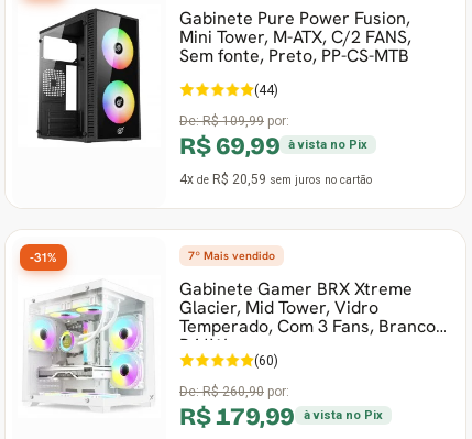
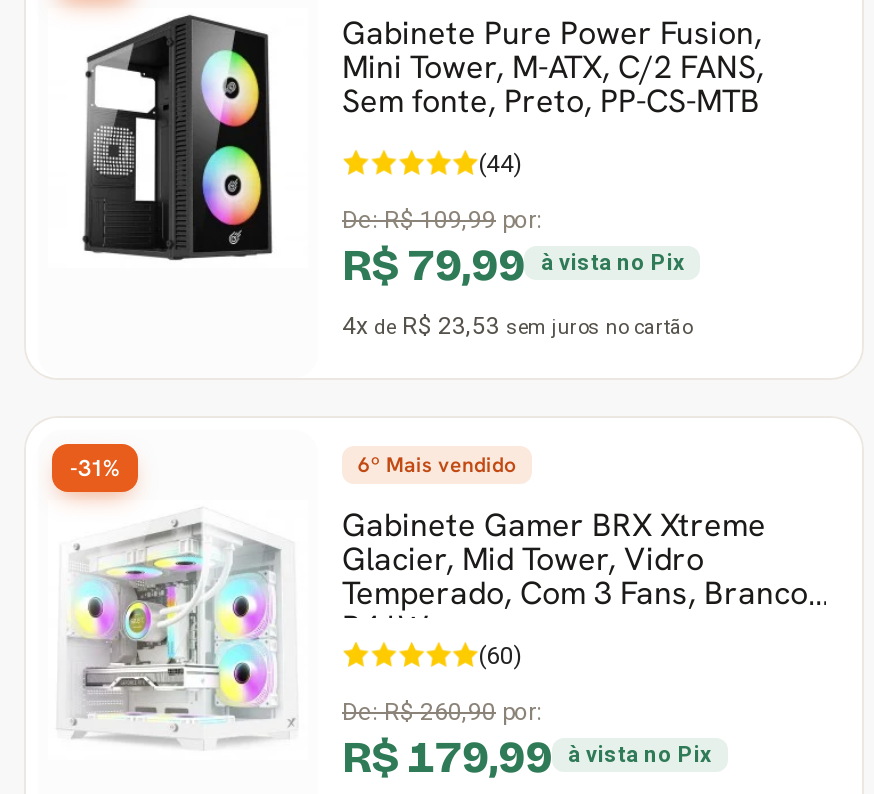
- R$ 69,99 à vista no Pix
+ R$ 79,99 à vista no Pix

- 4x de R$ 20,59 sem juros no cartão
+ 4x de R$ 23,53 sem juros no cartão

- 7º Mais vendido
+ 6º Mais vendido
